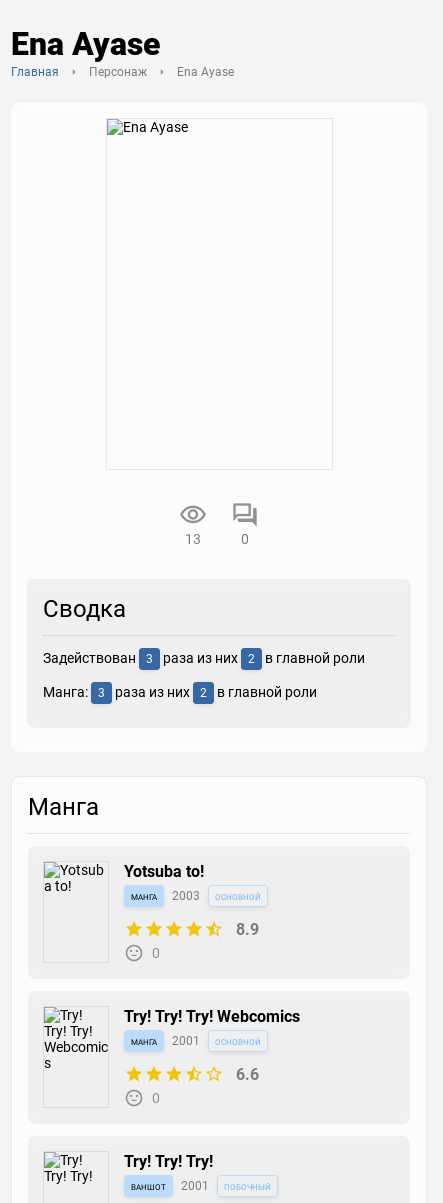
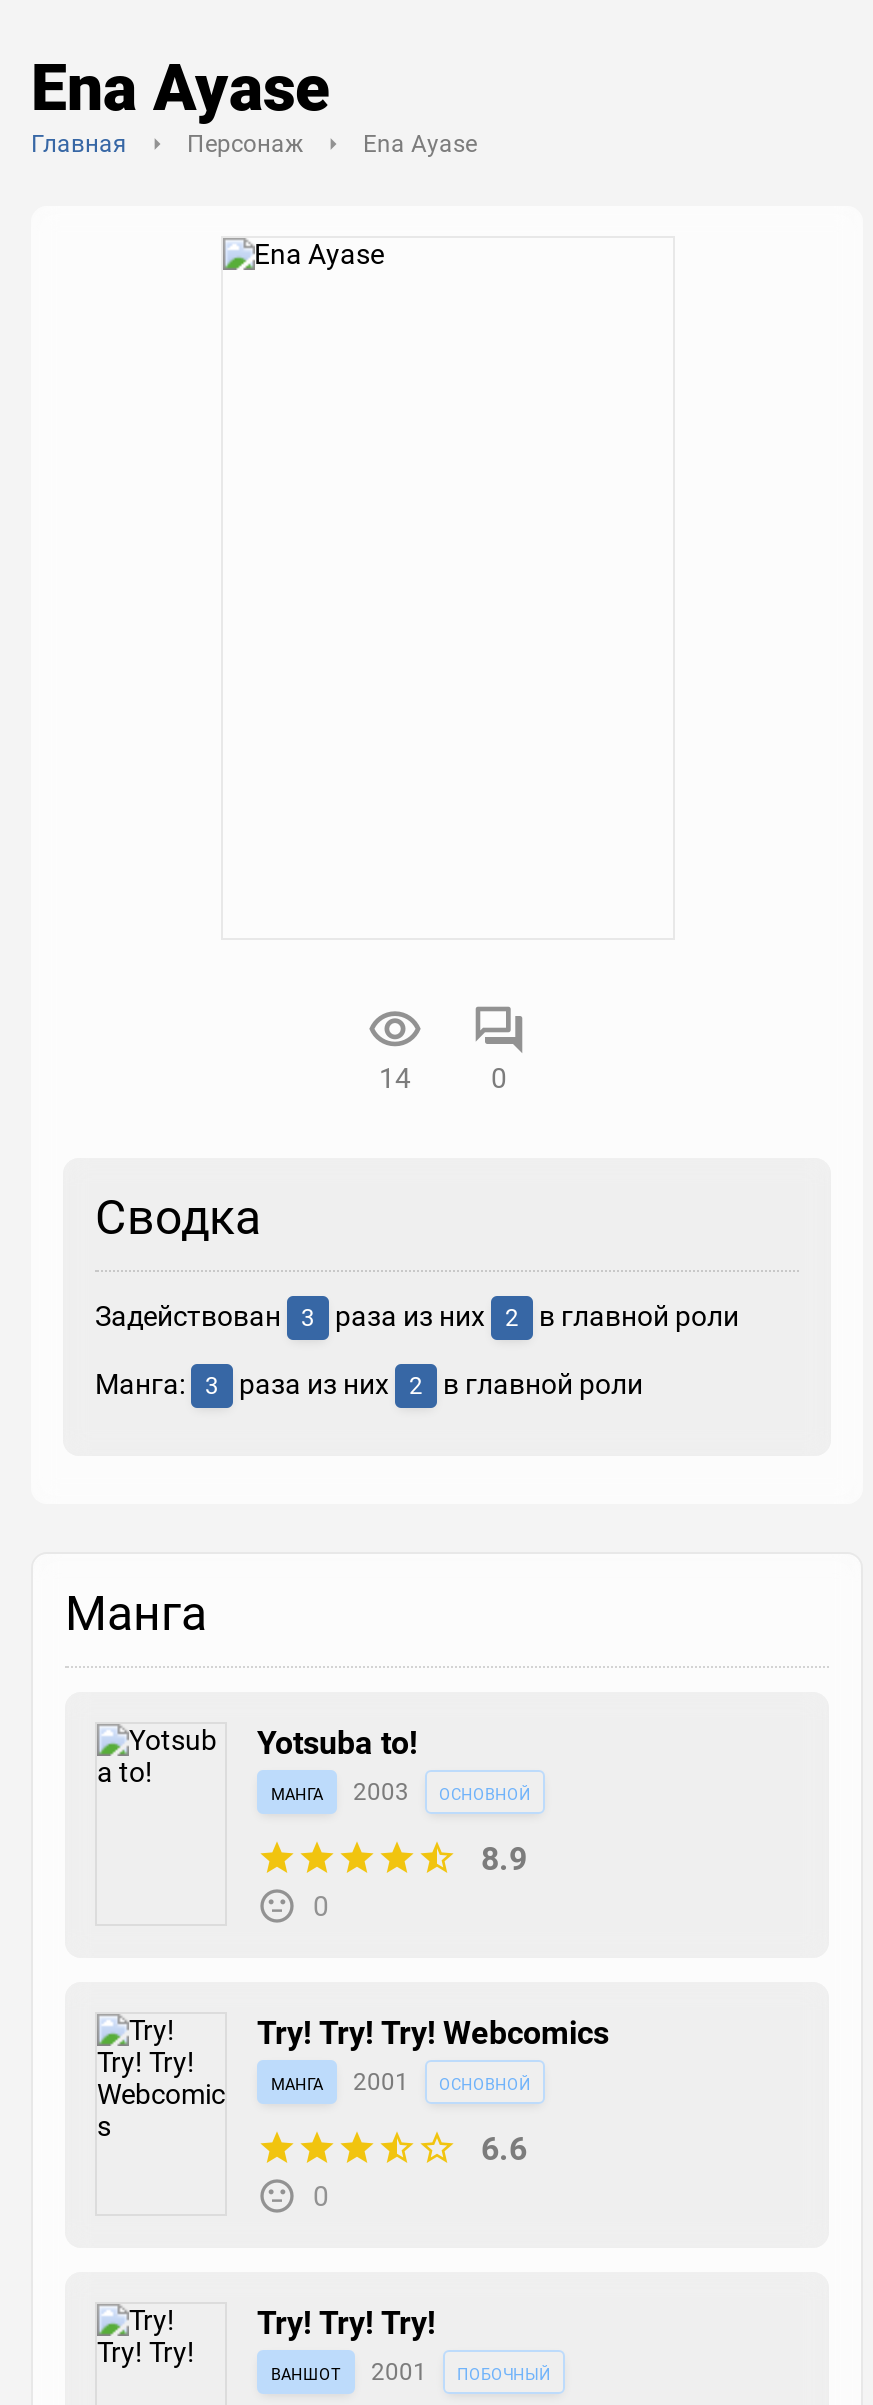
- 13
+ 14
